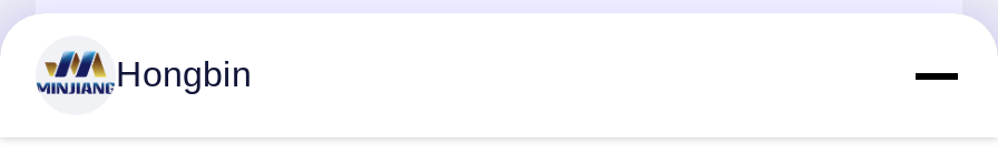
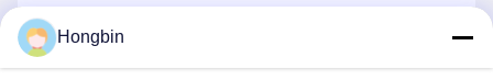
- [image]
+ [image]
